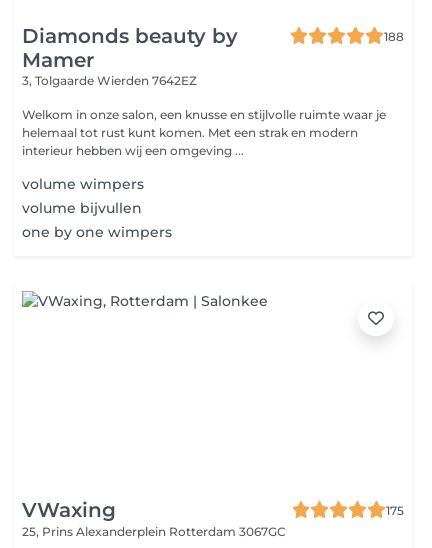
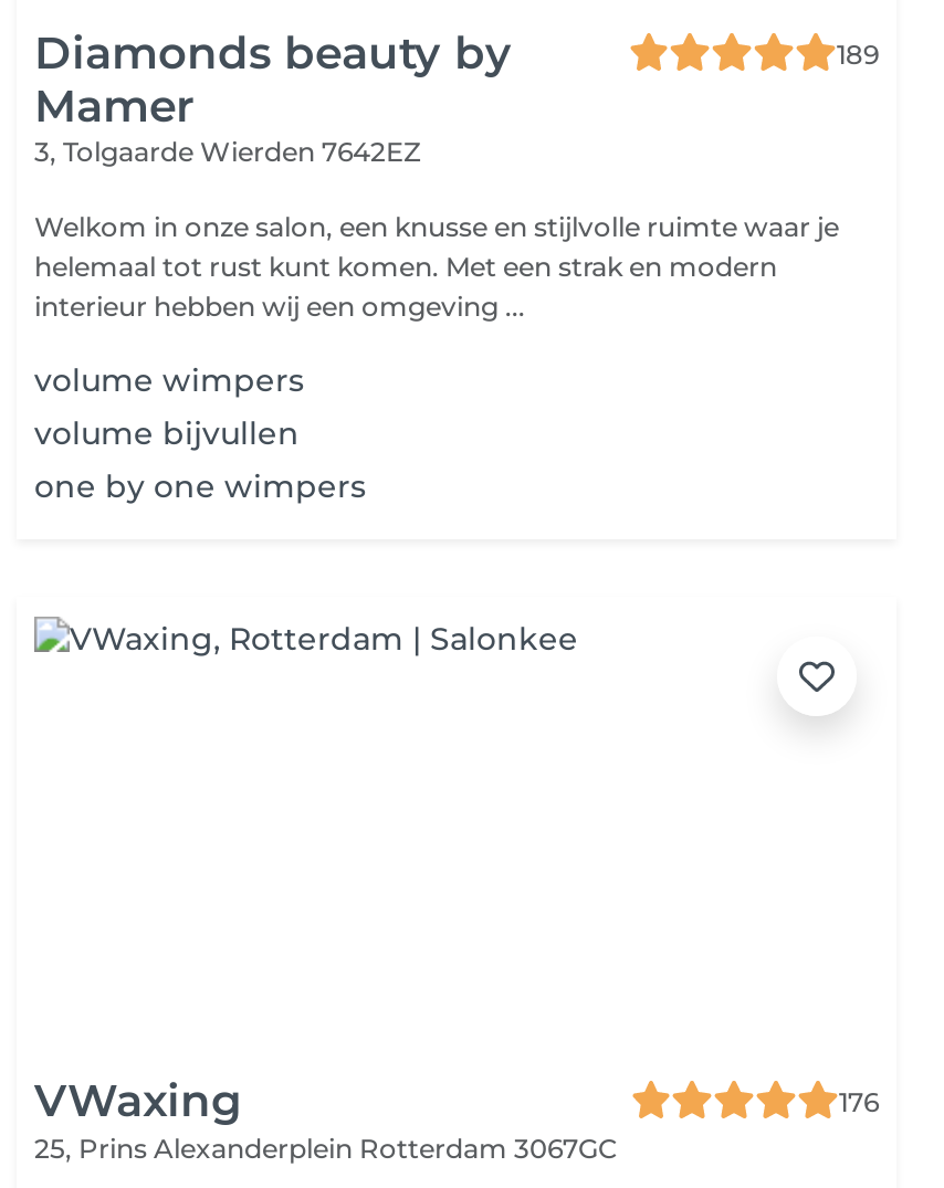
- 188
+ 189

- 175
+ 176
